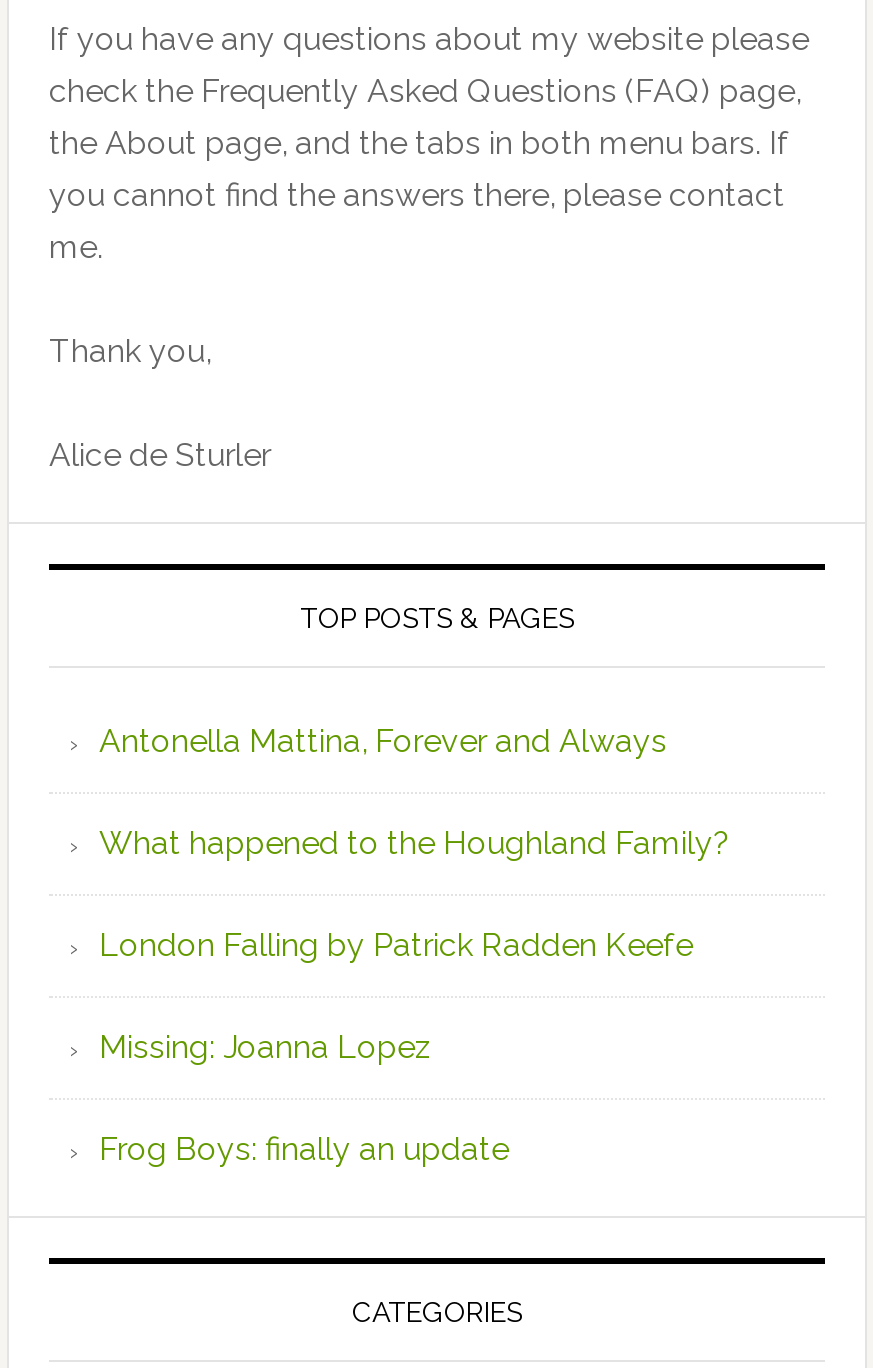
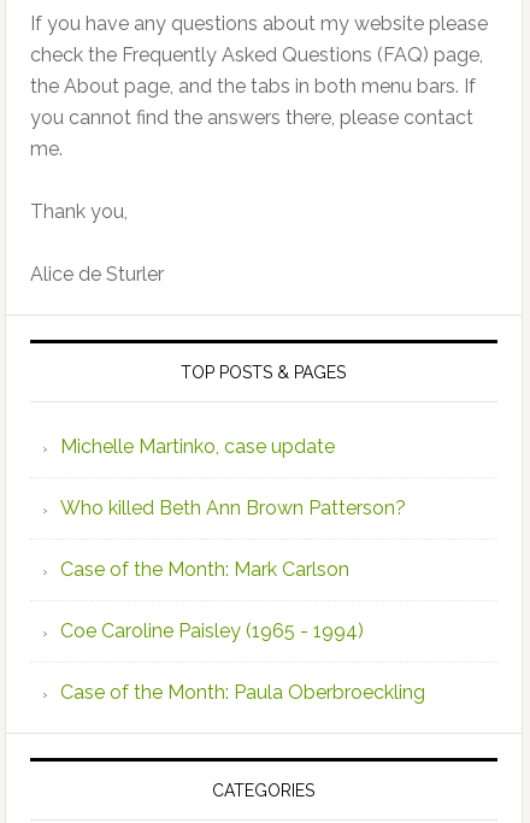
- Antonella Mattina, Forever and Always
+ Michelle Martinko, case update

- What happened to the Houghland Family?
+ Who killed Beth Ann Brown Patterson?

- London Falling by Patrick Radden Keefe
+ Case of the Month: Mark Carlson

- Missing: Joanna Lopez
+ Coe Caroline Paisley (1965 - 1994)

- Frog Boys: finally an update
+ Case of the Month: Paula Oberbroeckling
